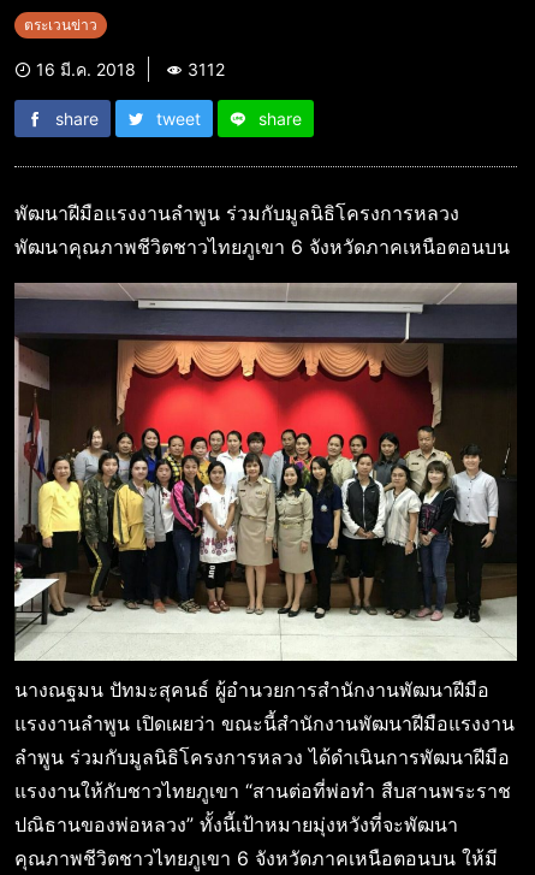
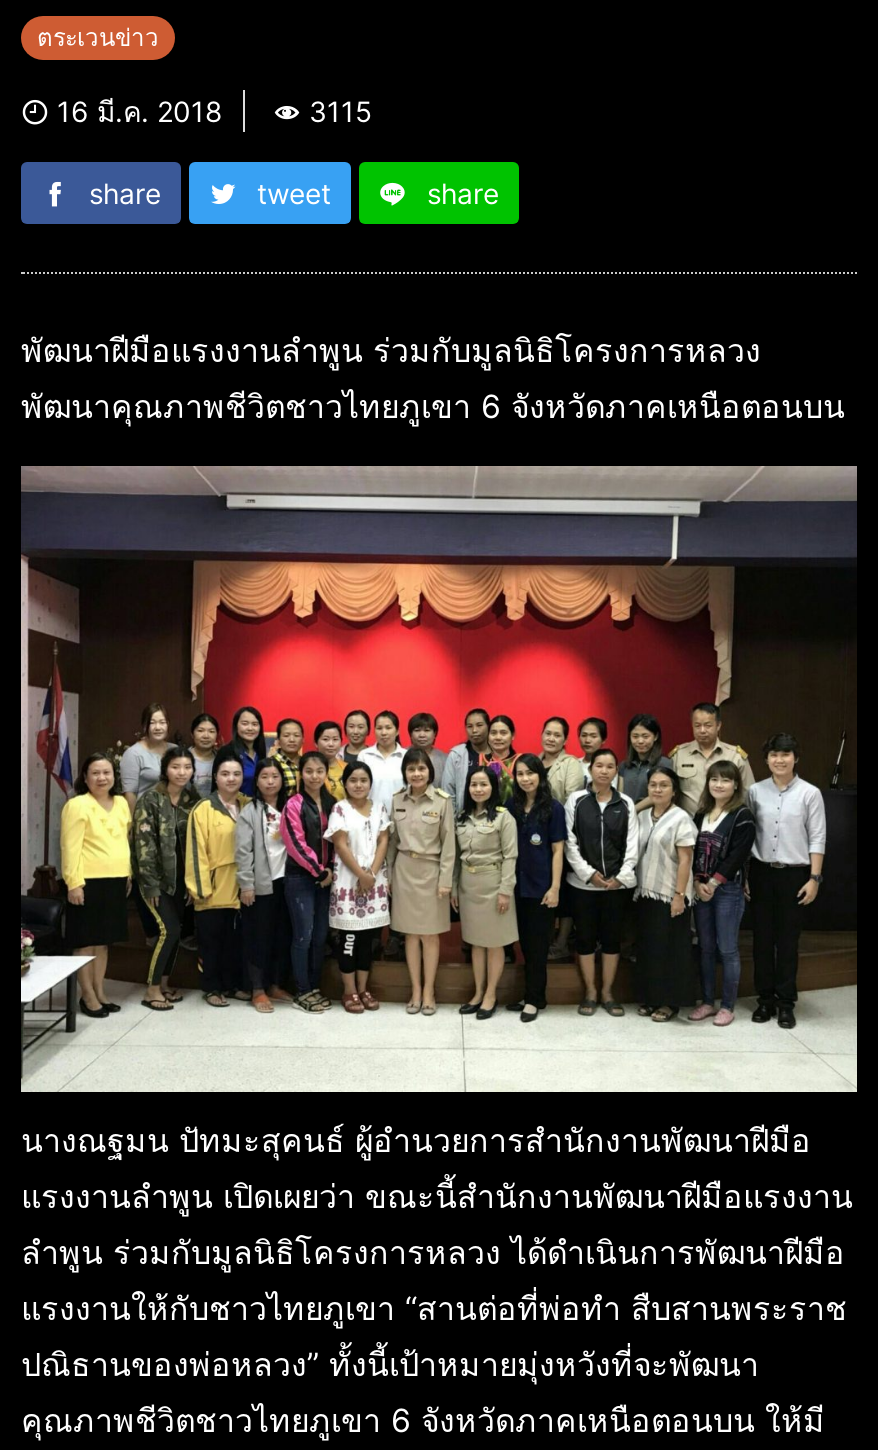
- 3112
+ 3115
